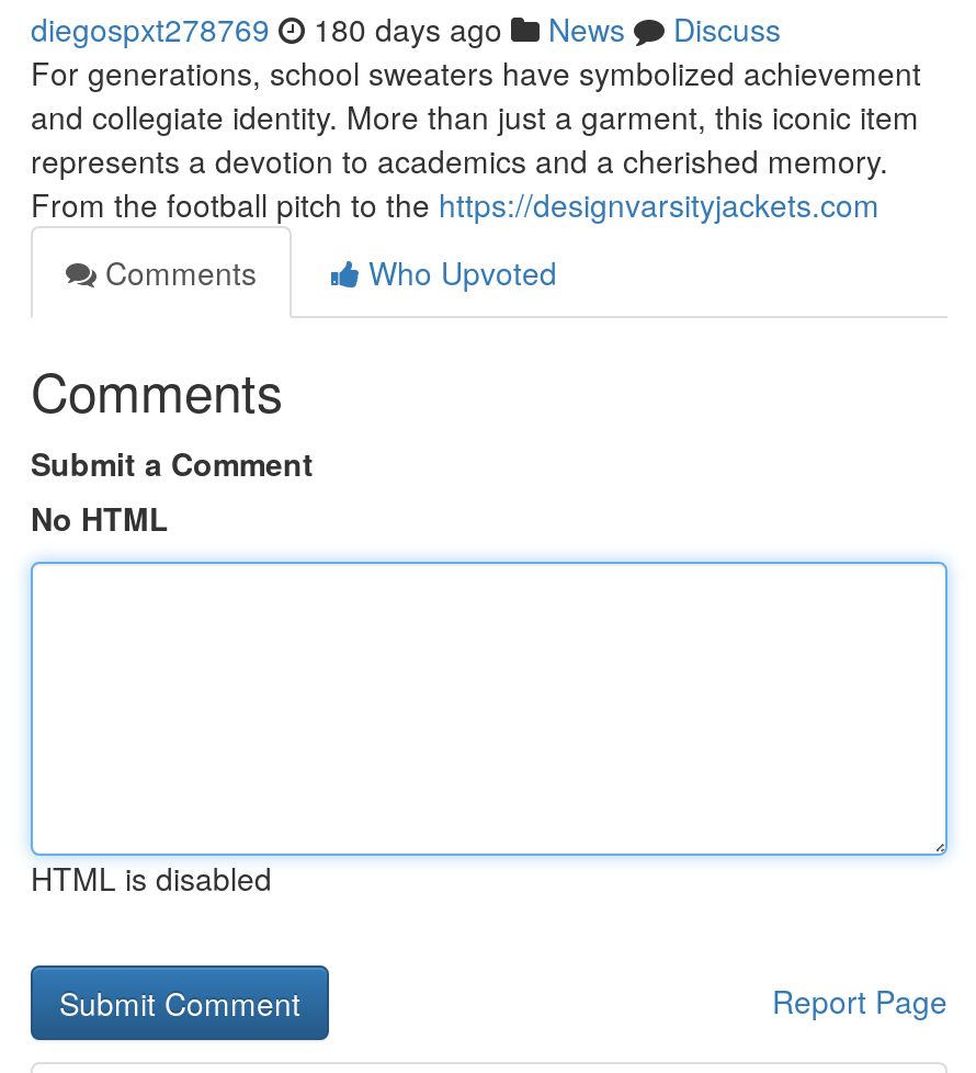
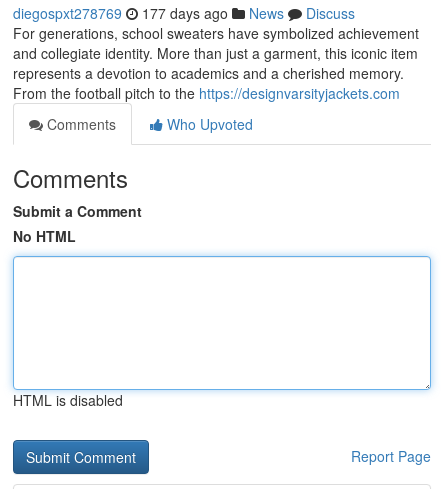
- diegospxt278769 180 days ago News Discuss
+ diegospxt278769 177 days ago News Discuss
